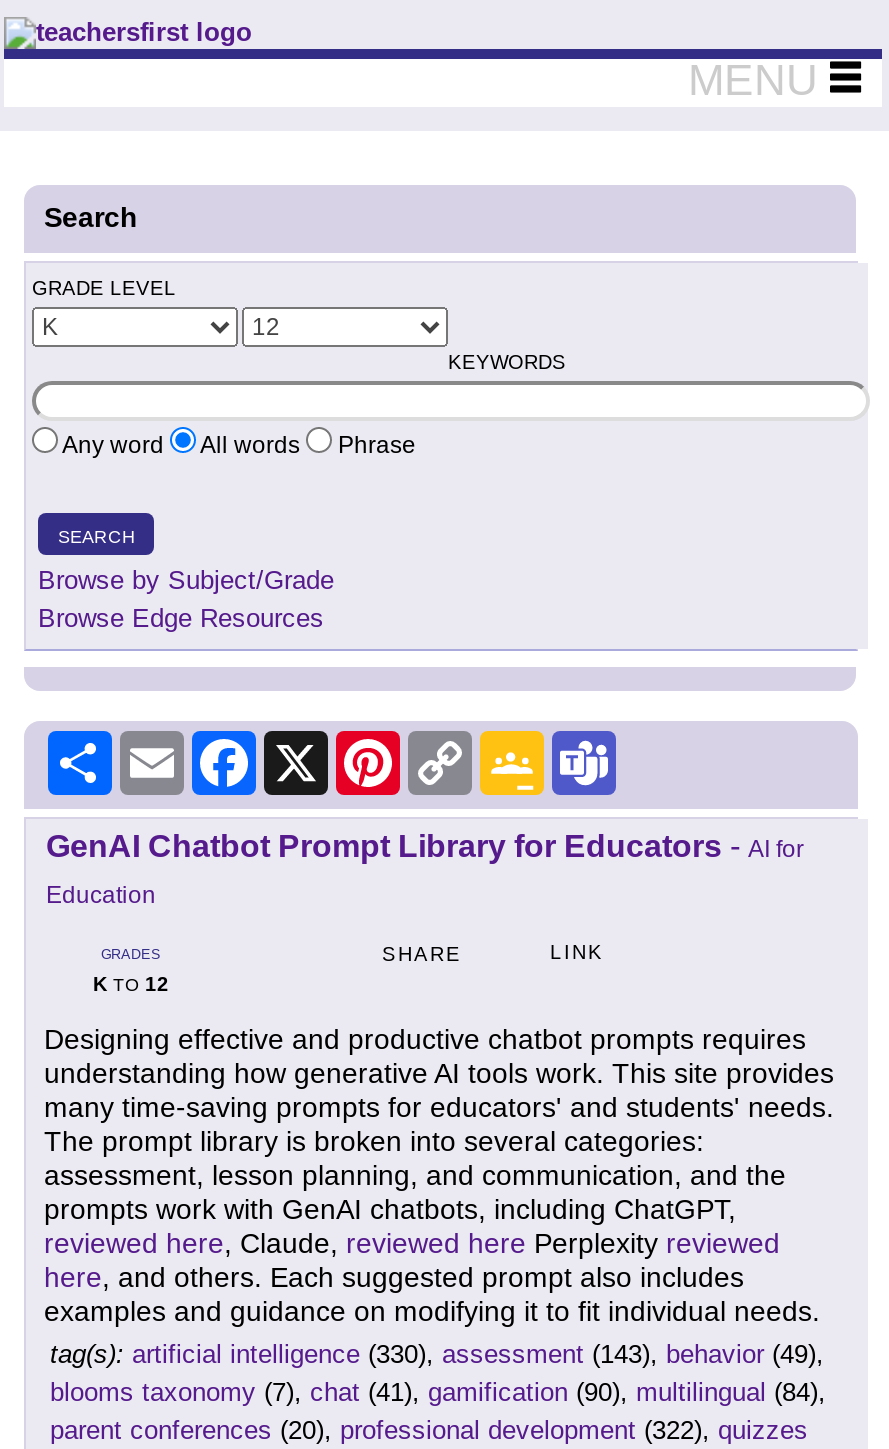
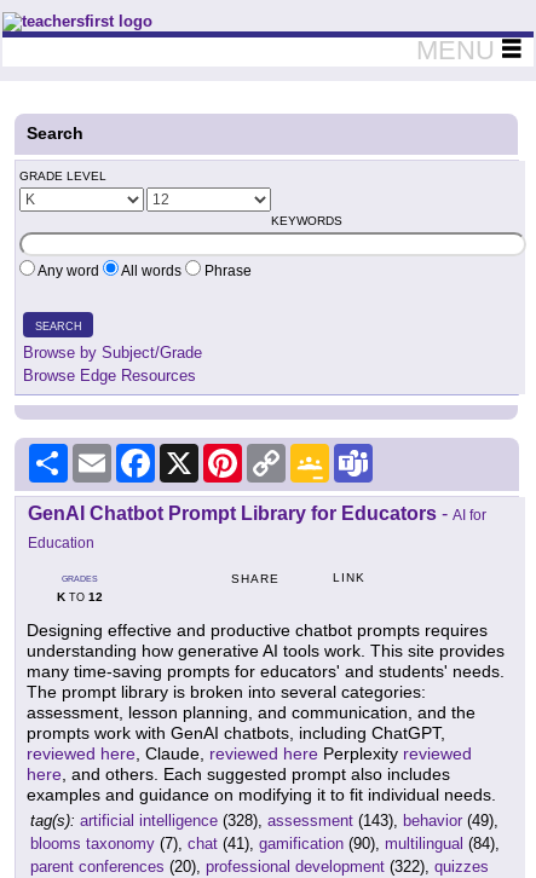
- tag(s): artificial intelligence (330), assessment (143), behavior (49),
+ tag(s): artificial intelligence (328), assessment (143), behavior (49),
